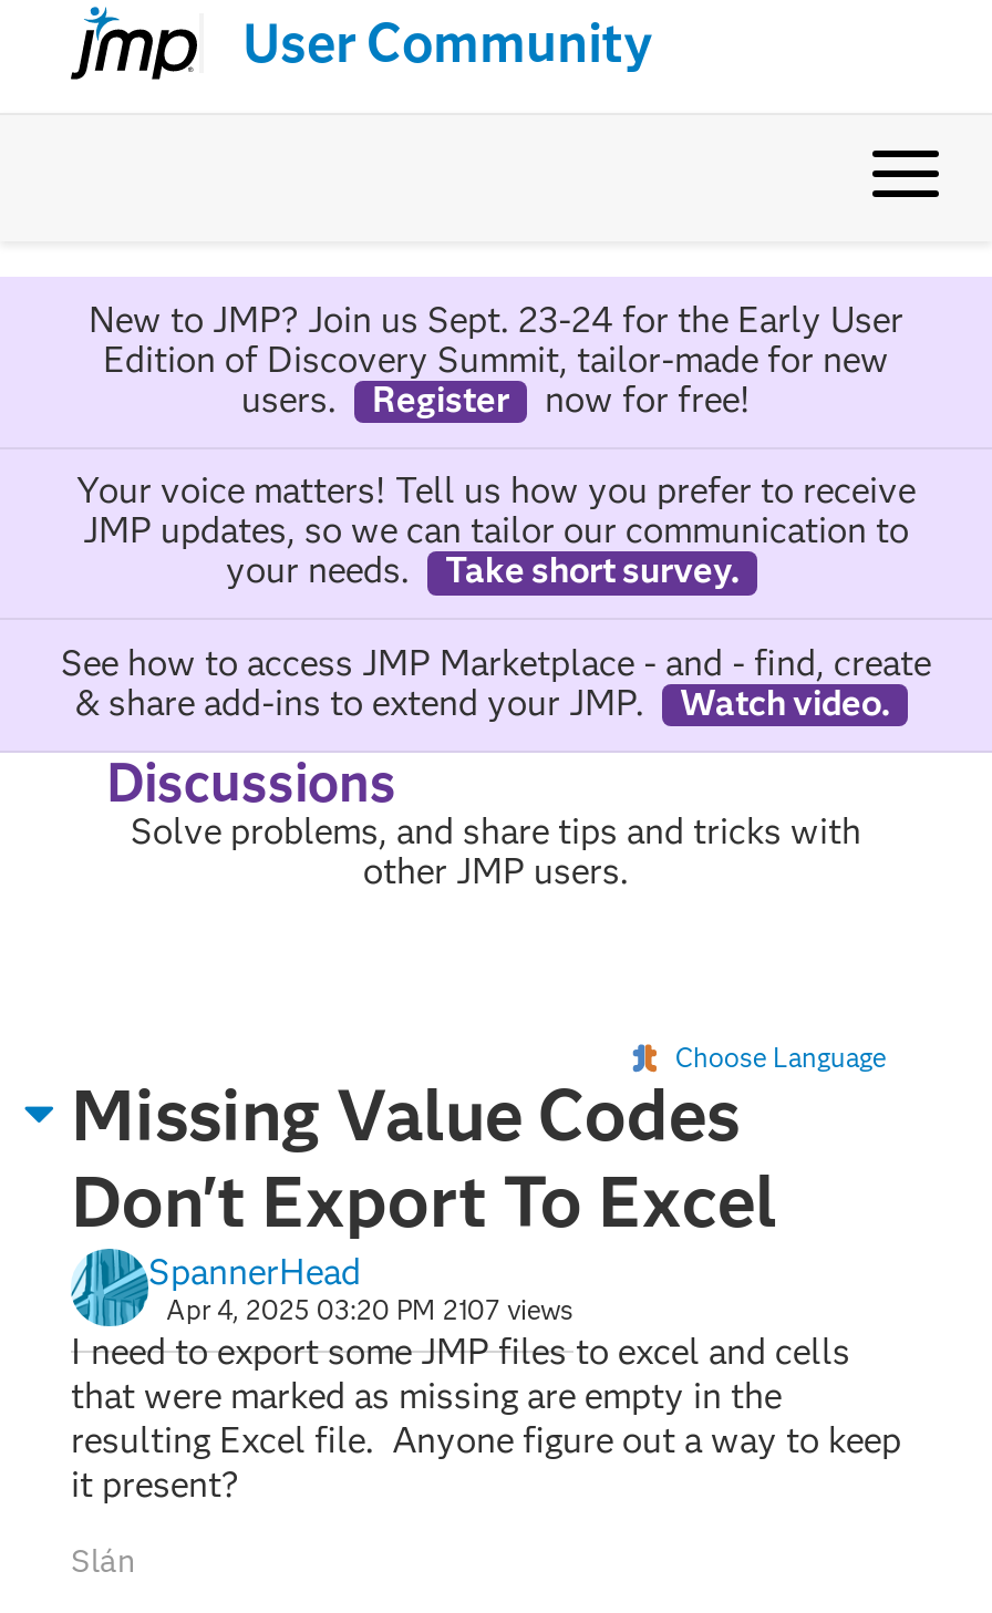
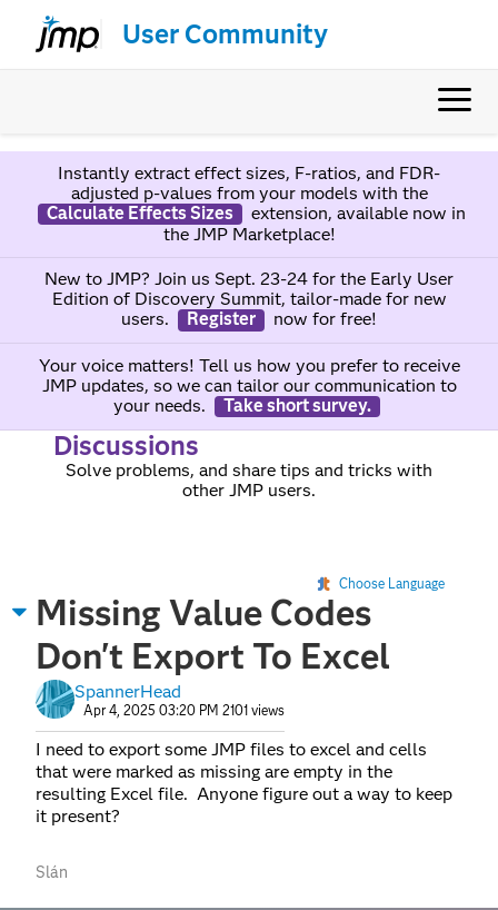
+ Instantly extract effect sizes, F-ratios, and FDR-
+ adjusted p-values from your models with the
+ Calculate Effects Sizes
+ extension, available now in
+ the JMP Marketplace!

moved down: New to JMP? Join us Sept. 23-24 for the Early User | Edition of Discovery Summit, tailor-made for new | users. | ... | your needs. | Take short survey.

- See how to access JMP Marketplace - and - find, create
- & share add-ins to extend your JMP.
- Watch video.

- Apr 4, 2025 03:20 PM 2107 views
+ Apr 4, 2025 03:20 PM 2101 views
